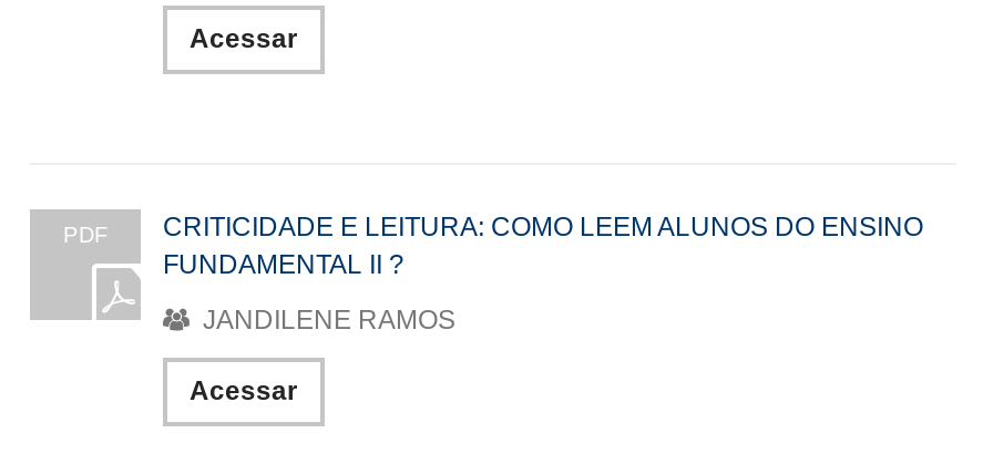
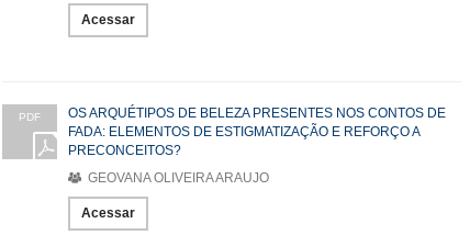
- CRITICIDADE E LEITURA: COMO LEEM ALUNOS DO ENSINO
- FUNDAMENTAL II ?
+ OS ARQUÉTIPOS DE BELEZA PRESENTES NOS CONTOS DE
+ FADA: ELEMENTOS DE ESTIGMATIZAÇÃO E REFORÇO A
+ PRECONCEITOS?

- JANDILENE RAMOS
+ GEOVANA OLIVEIRA ARAUJO
